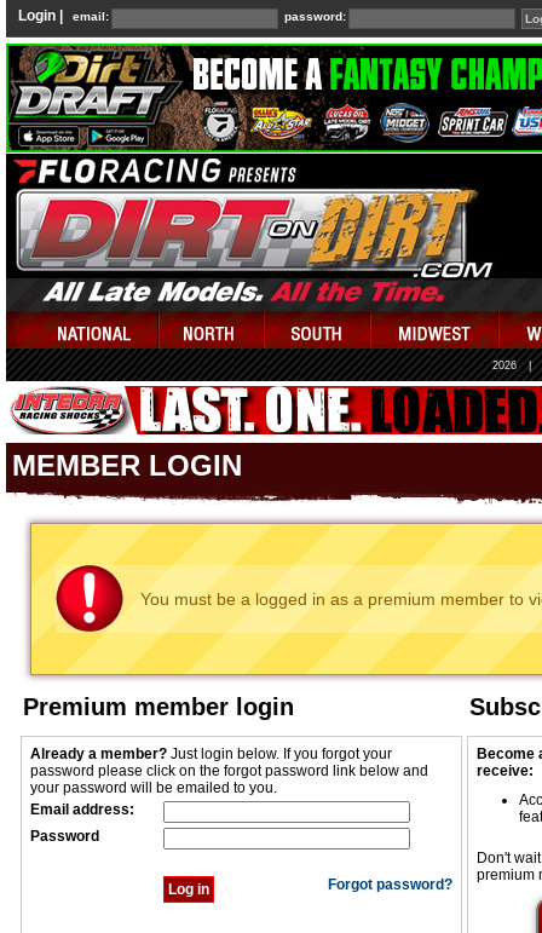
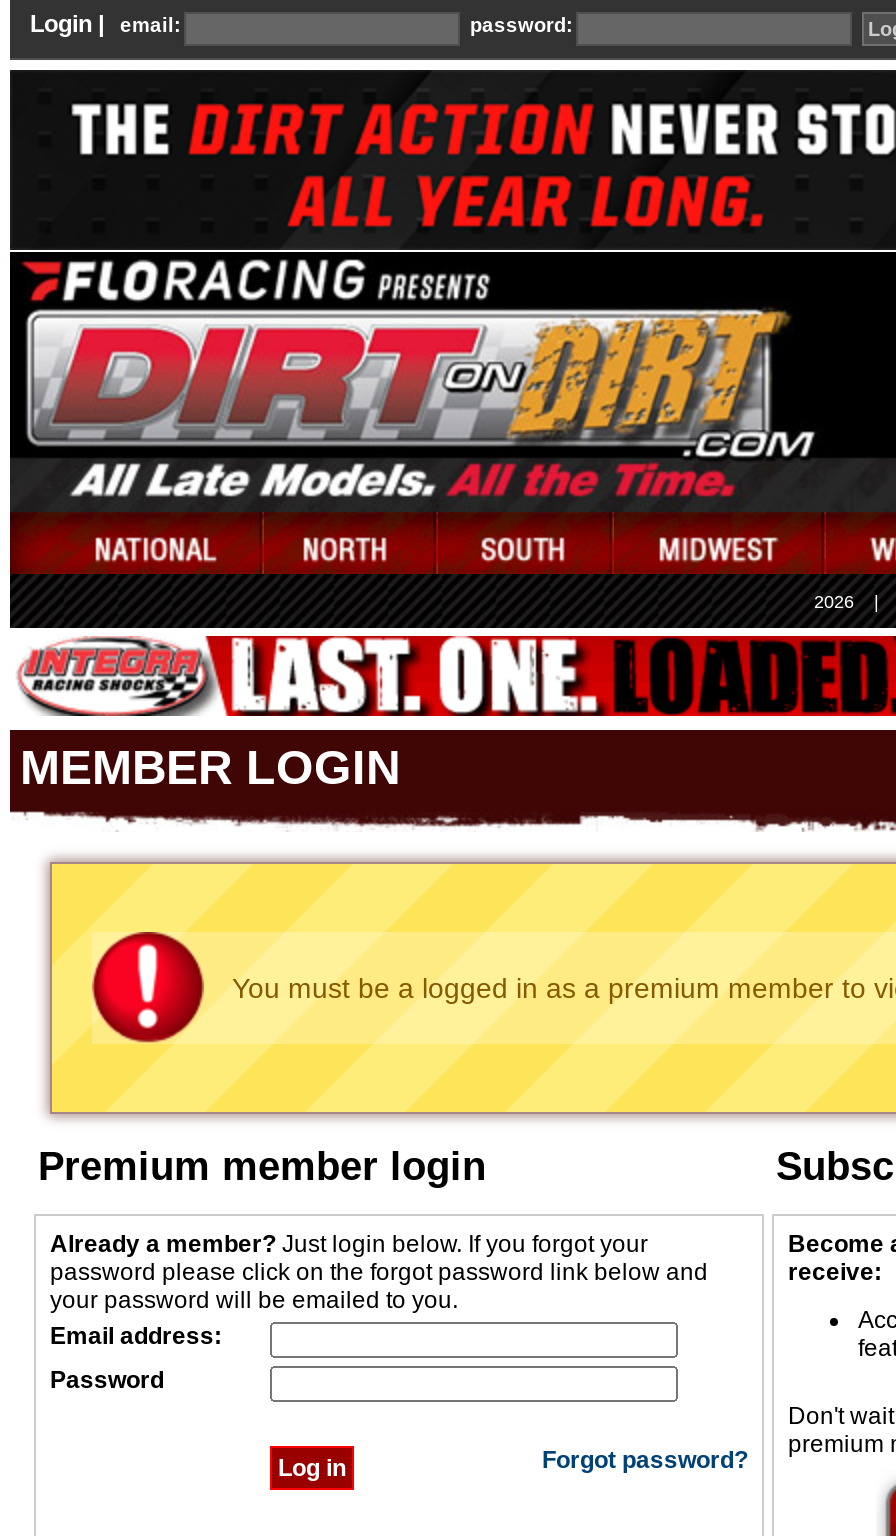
- [image]
+ [image]
